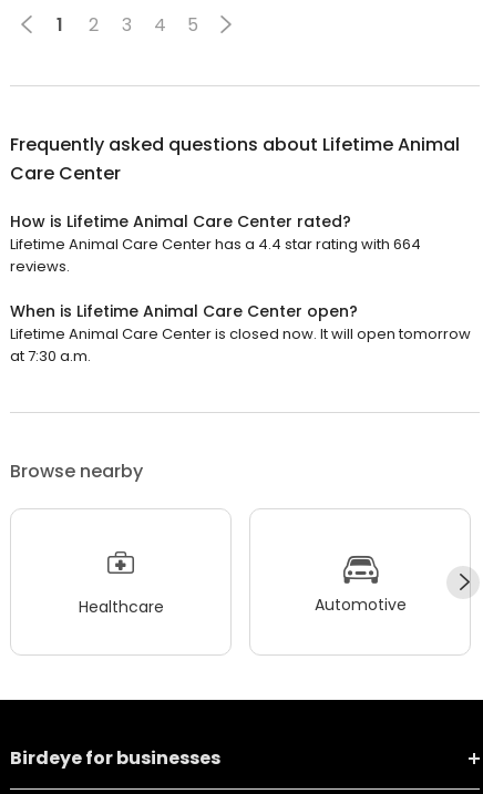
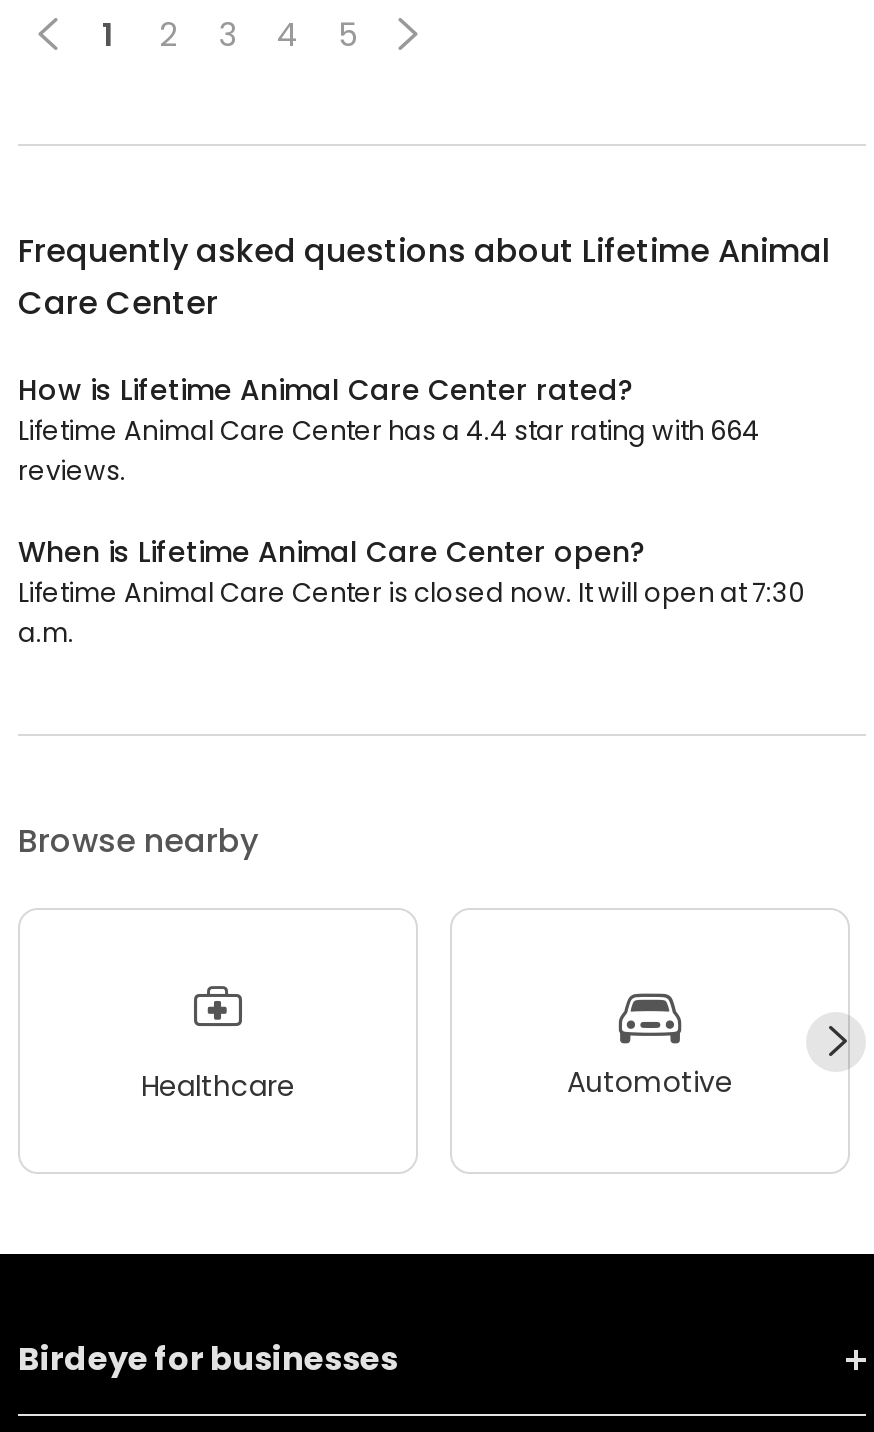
- Lifetime Animal Care Center is closed now. It will open tomorrow
- at 7:30 a.m.
+ Lifetime Animal Care Center is closed now. It will open at 7:30
+ a.m.
